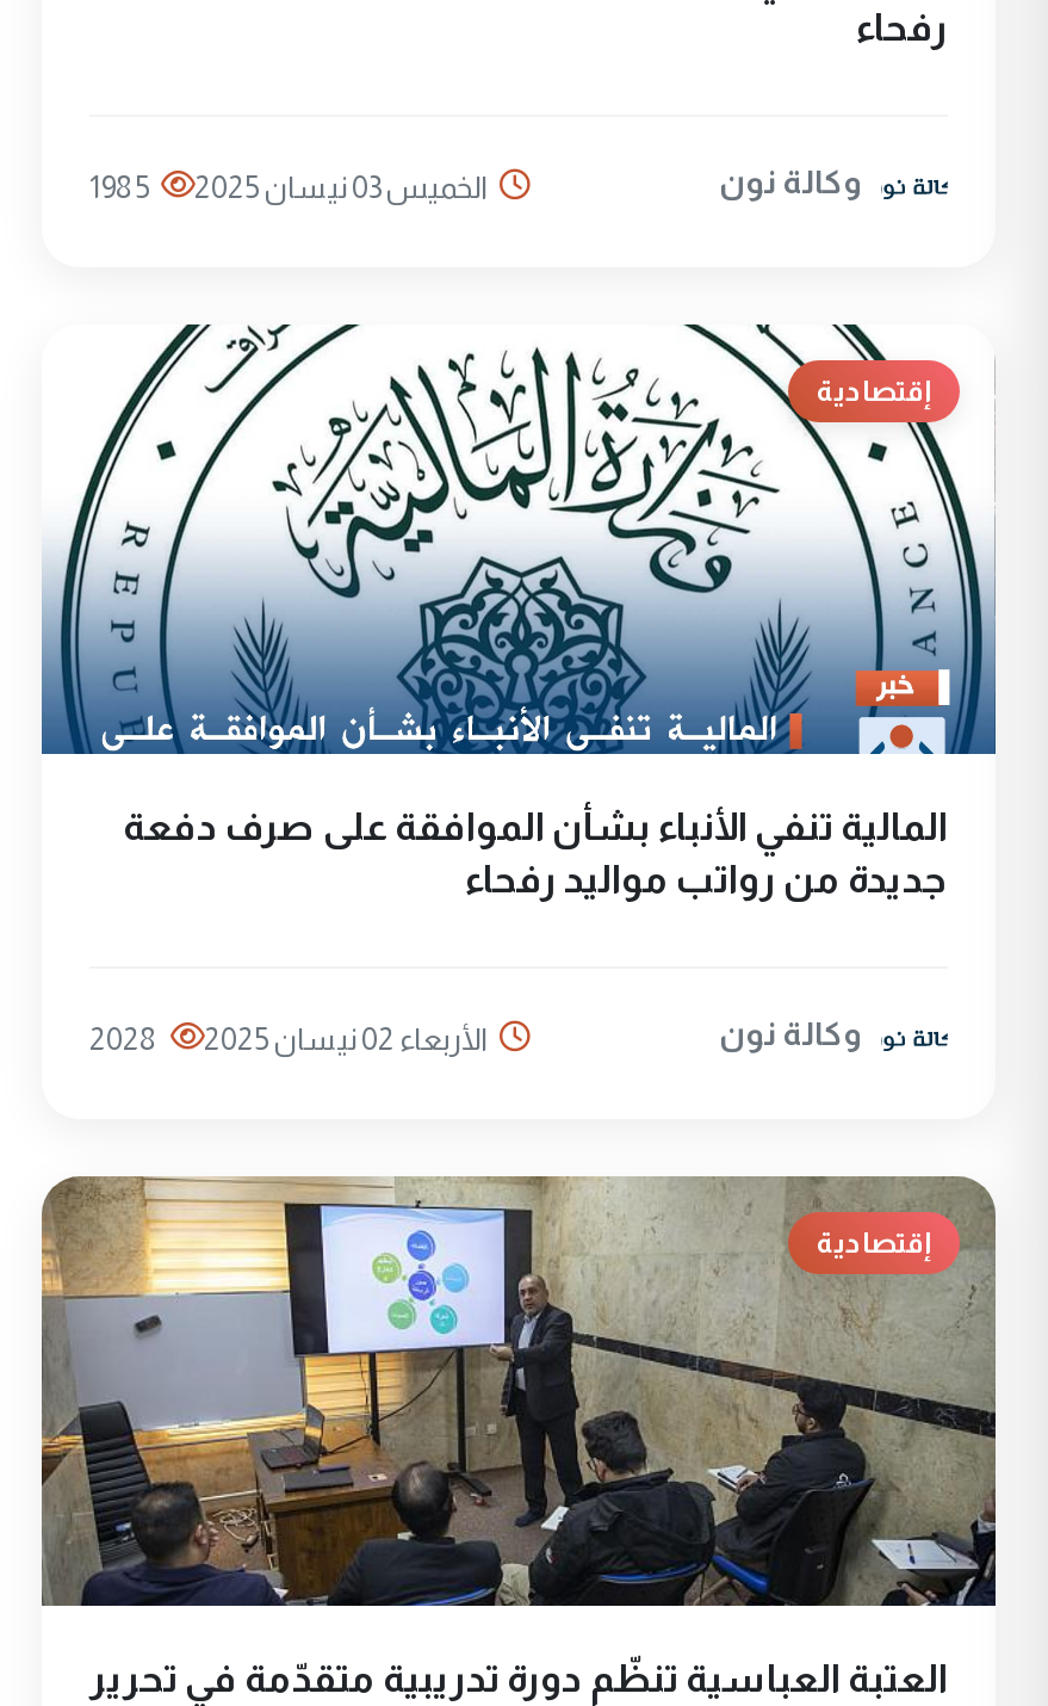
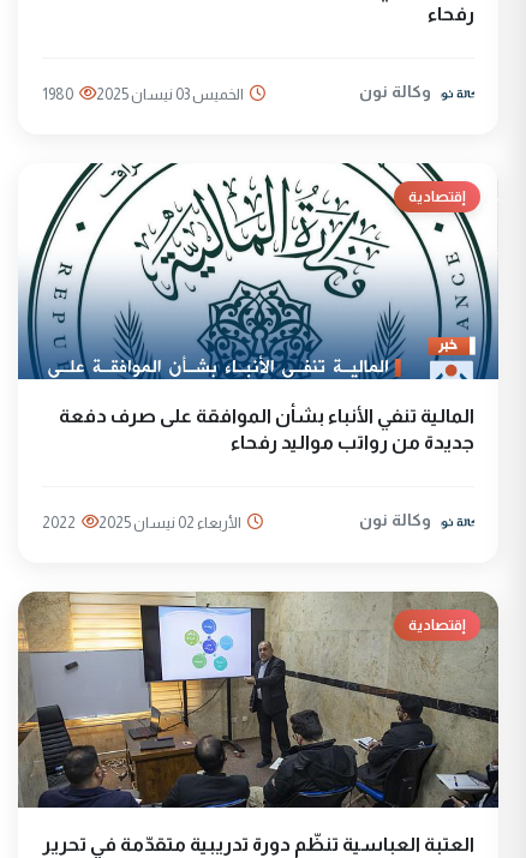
- 1985
+ 1980

- 2028
+ 2022
